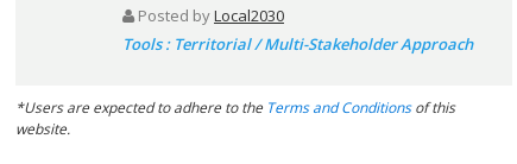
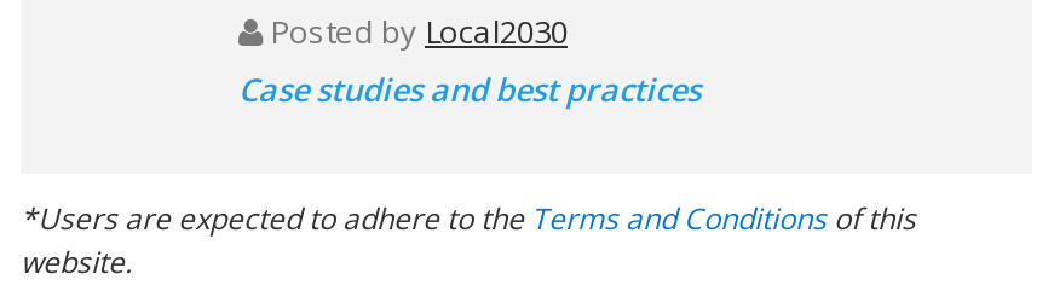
- Tools : Territorial / Multi-Stakeholder Approach
+ Case studies and best practices
